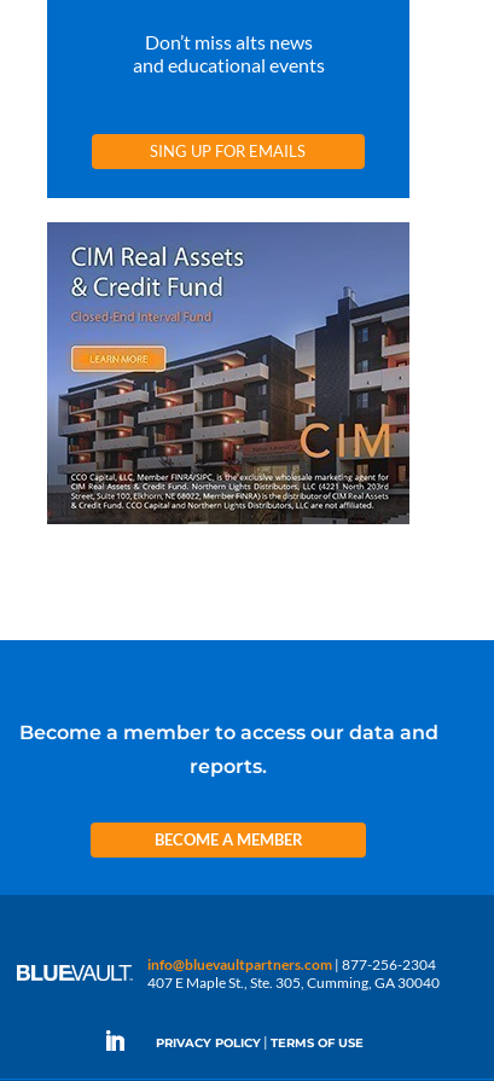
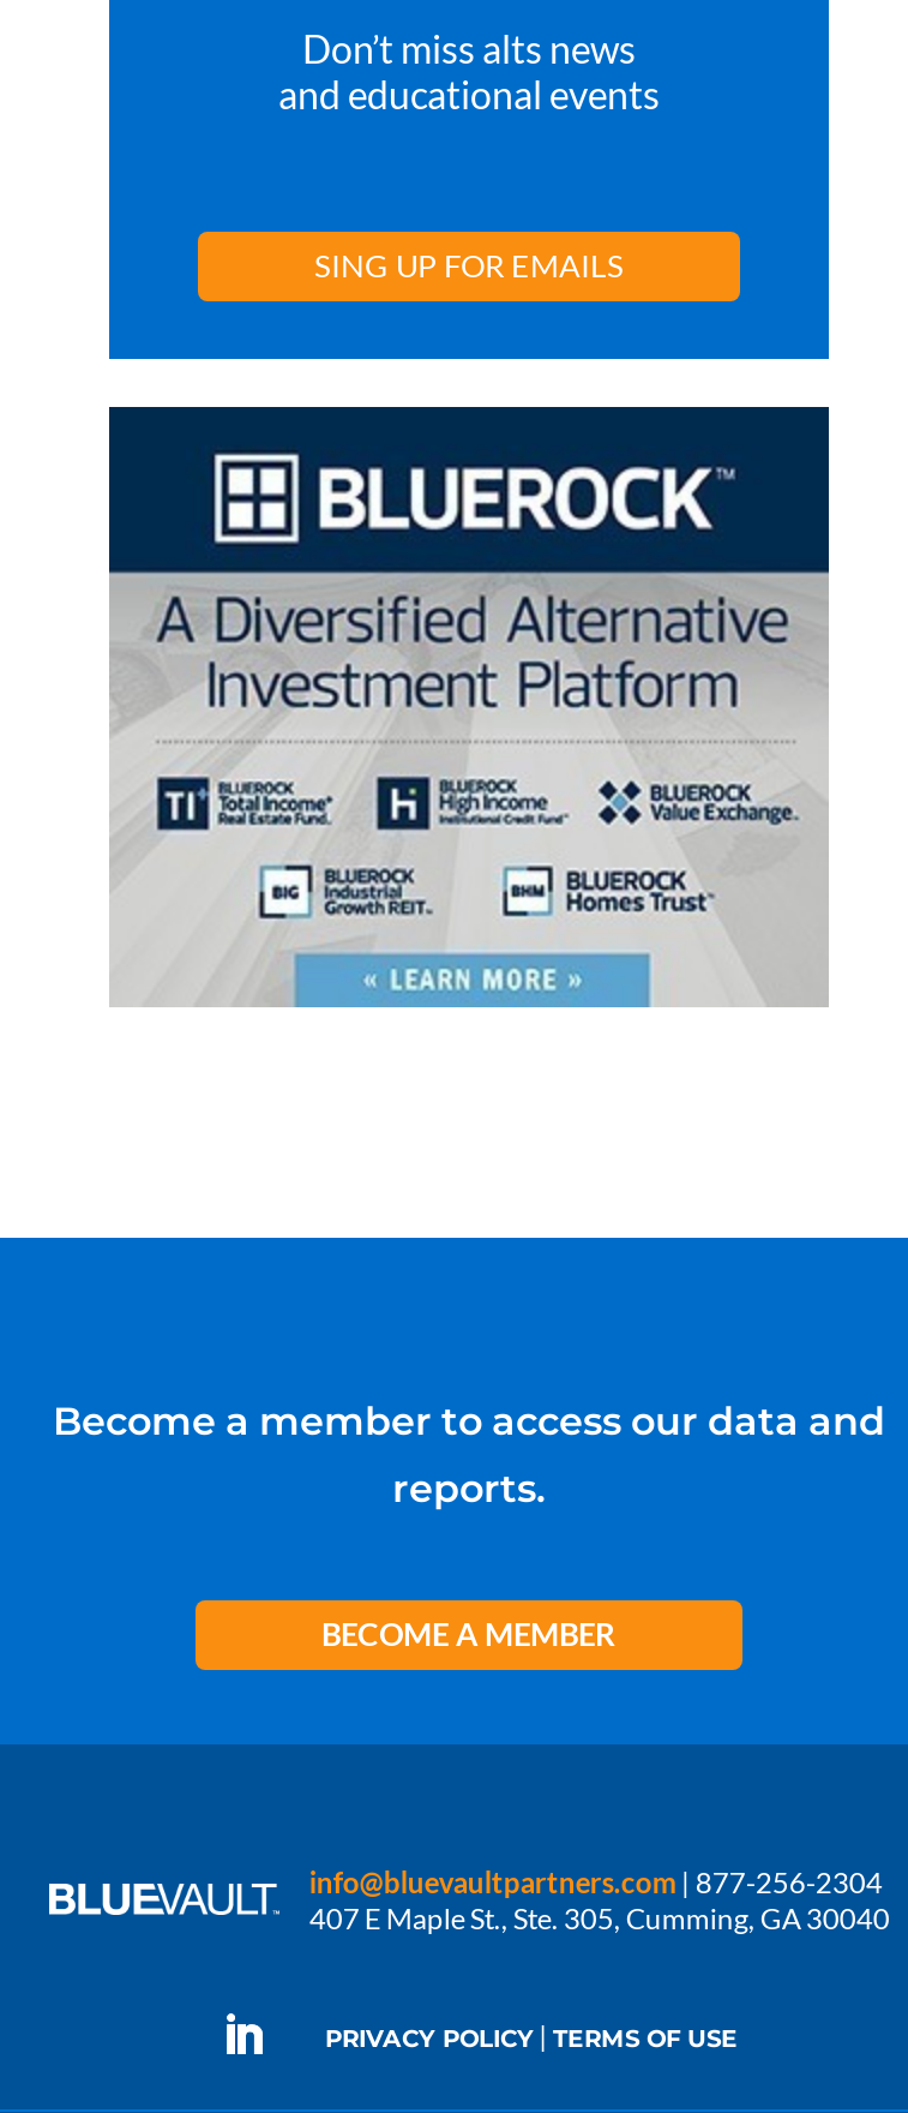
- [image]
+ [image]
